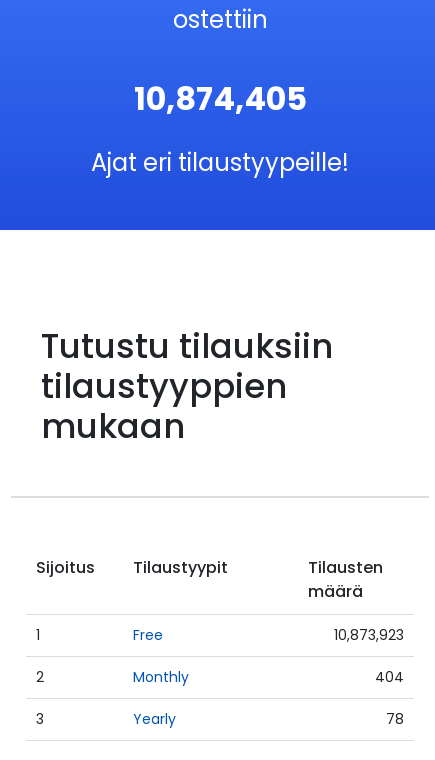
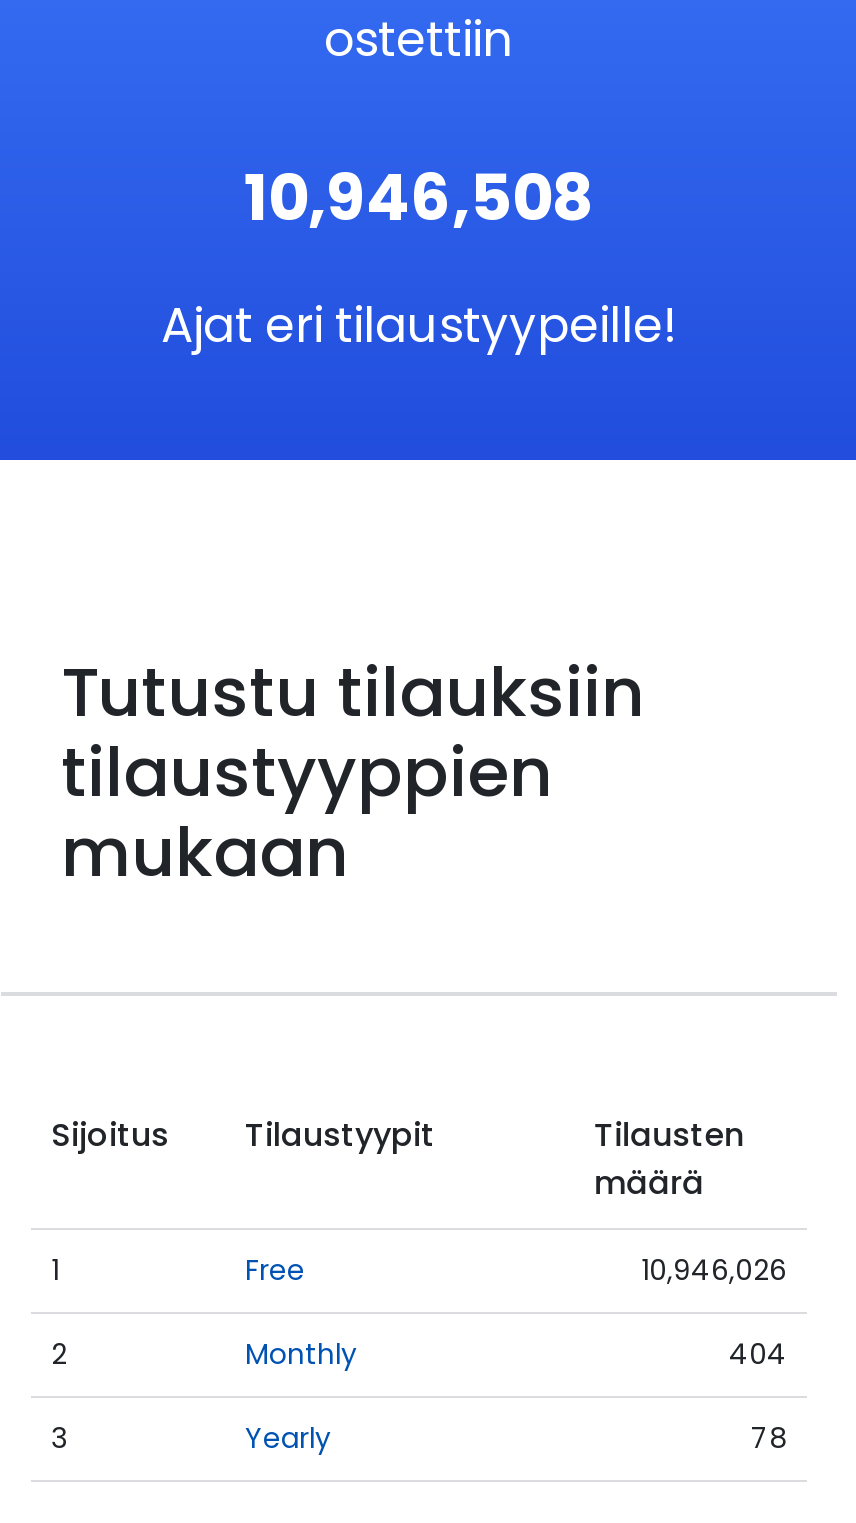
- 10,874,405
+ 10,946,508

- 10,873,923
+ 10,946,026
